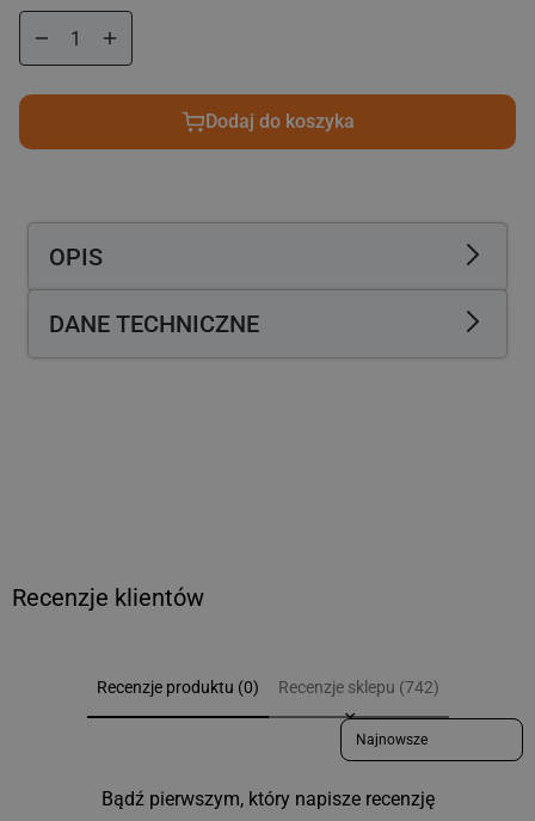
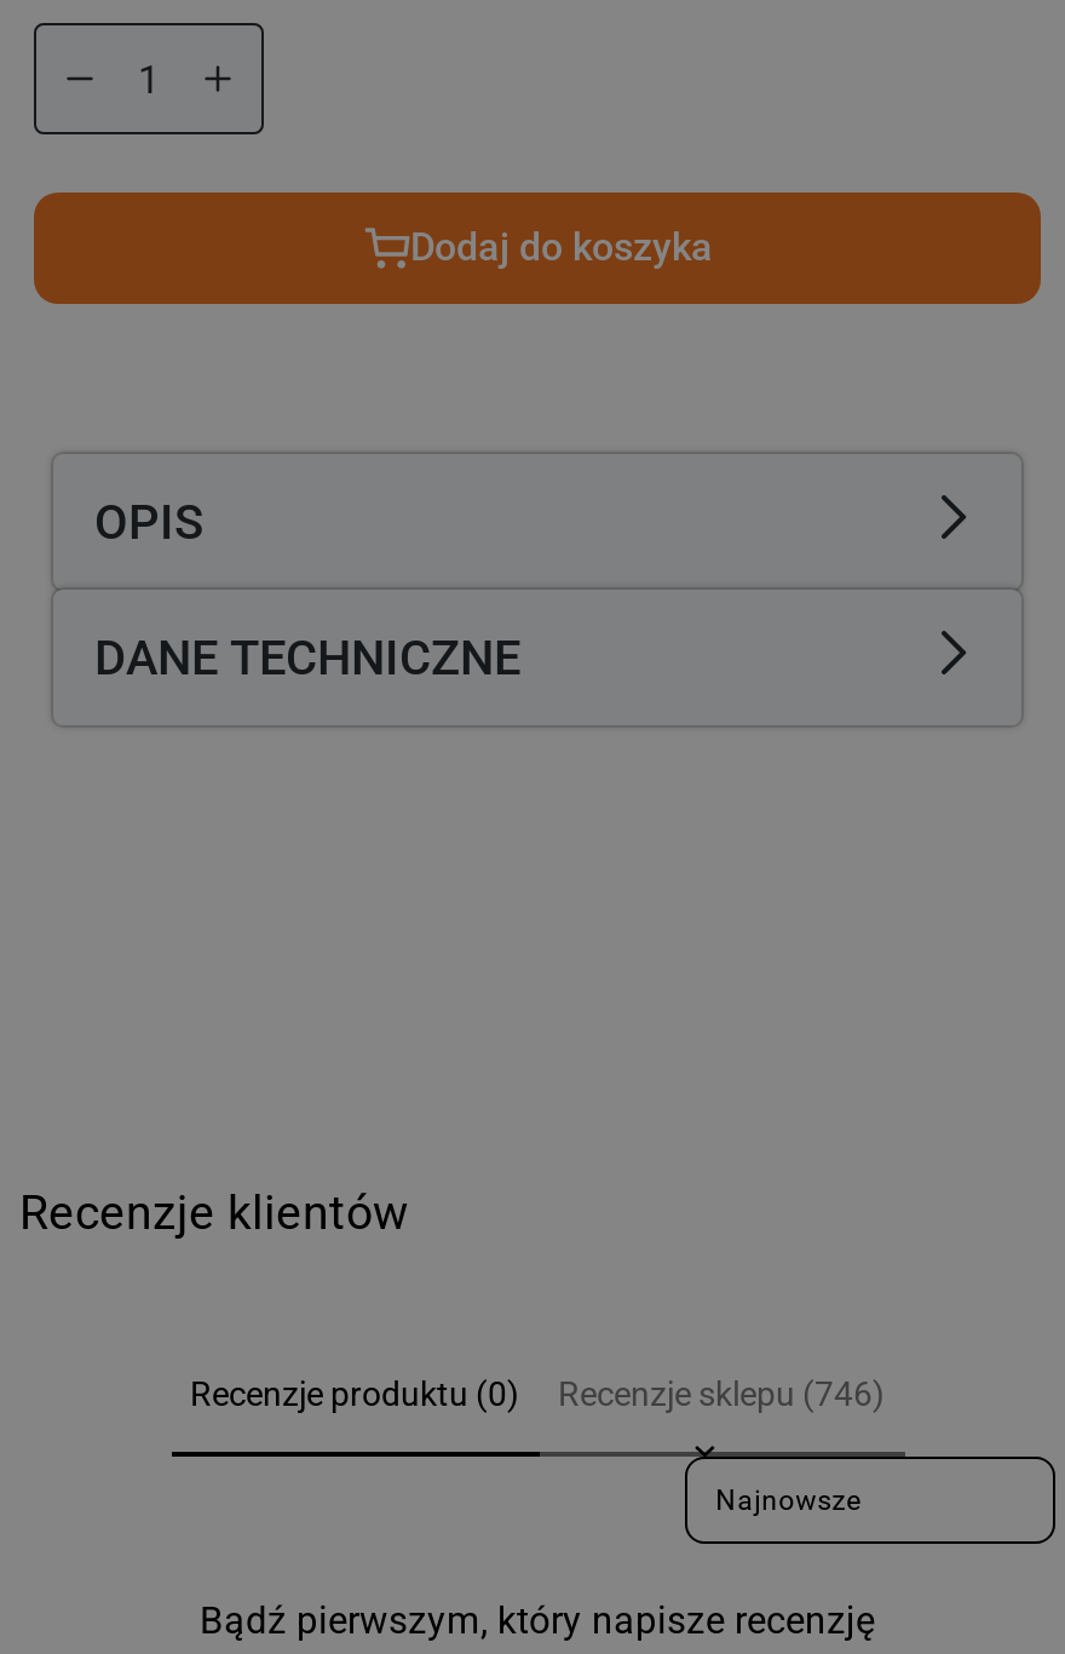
- Recenzje sklepu (742)
+ Recenzje sklepu (746)
